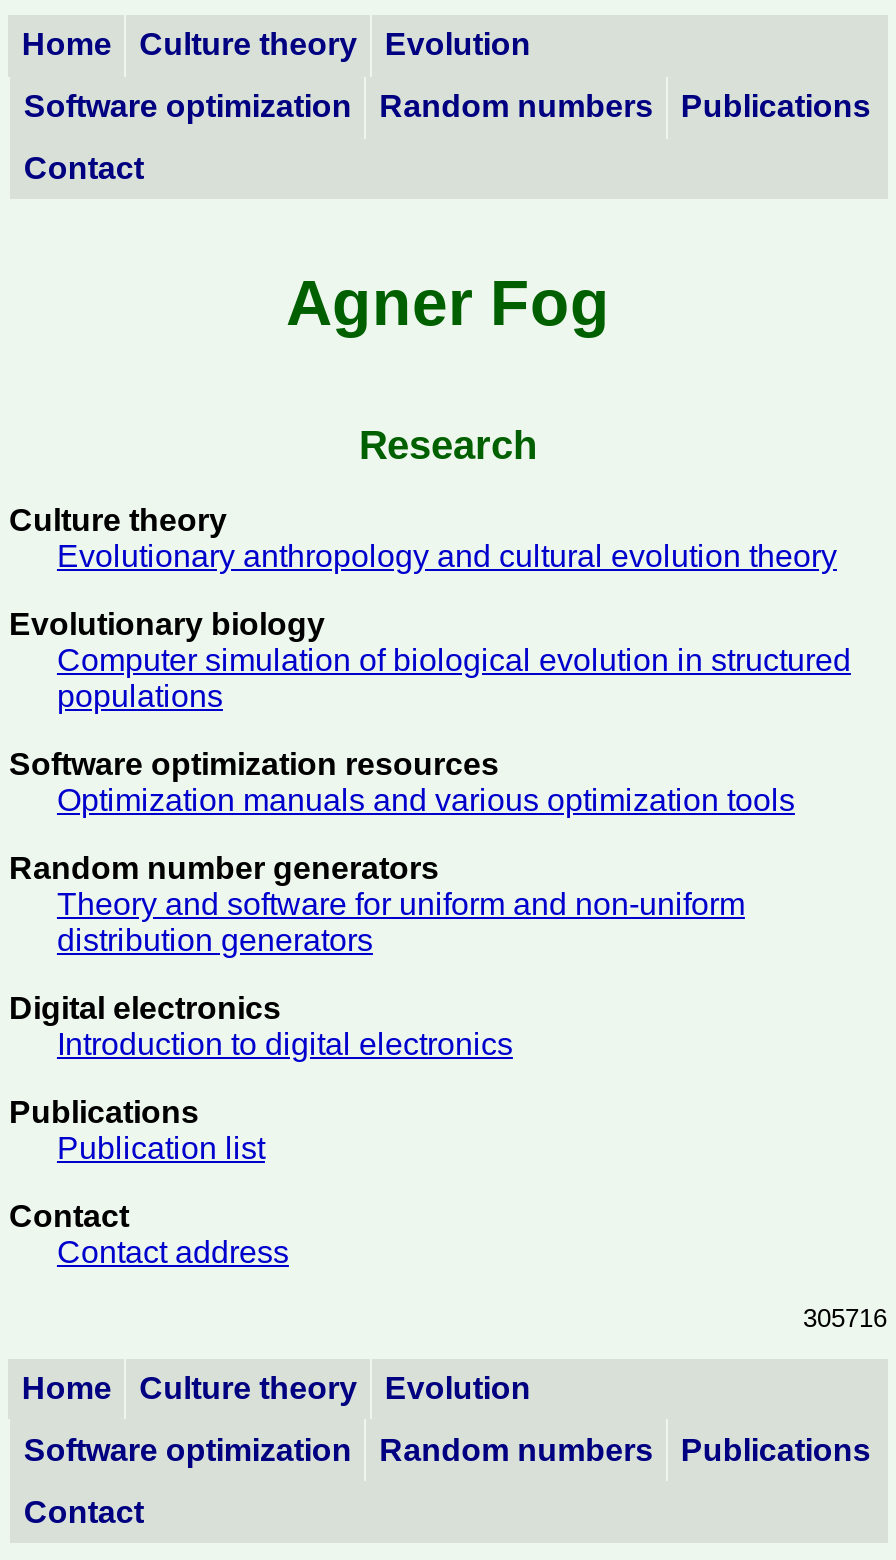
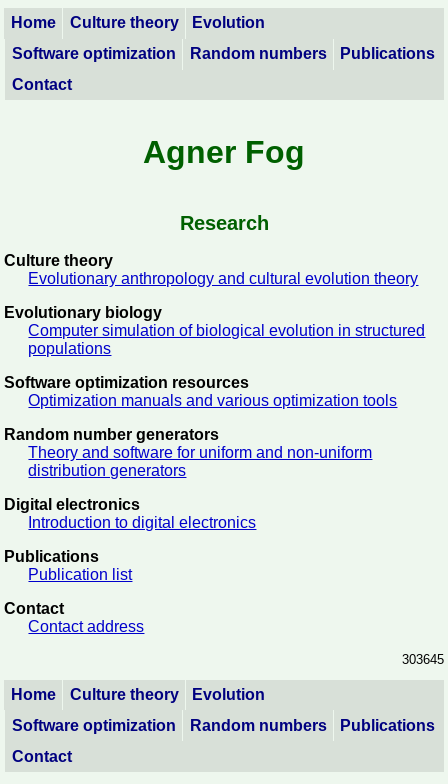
- 305716
+ 303645
